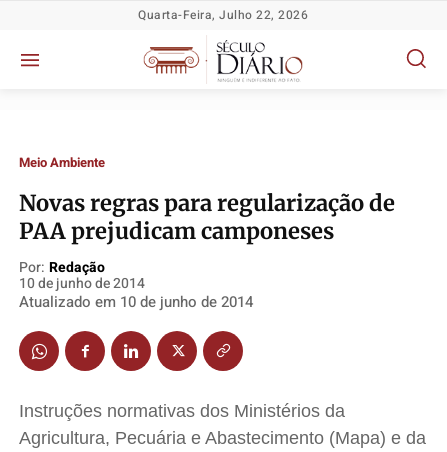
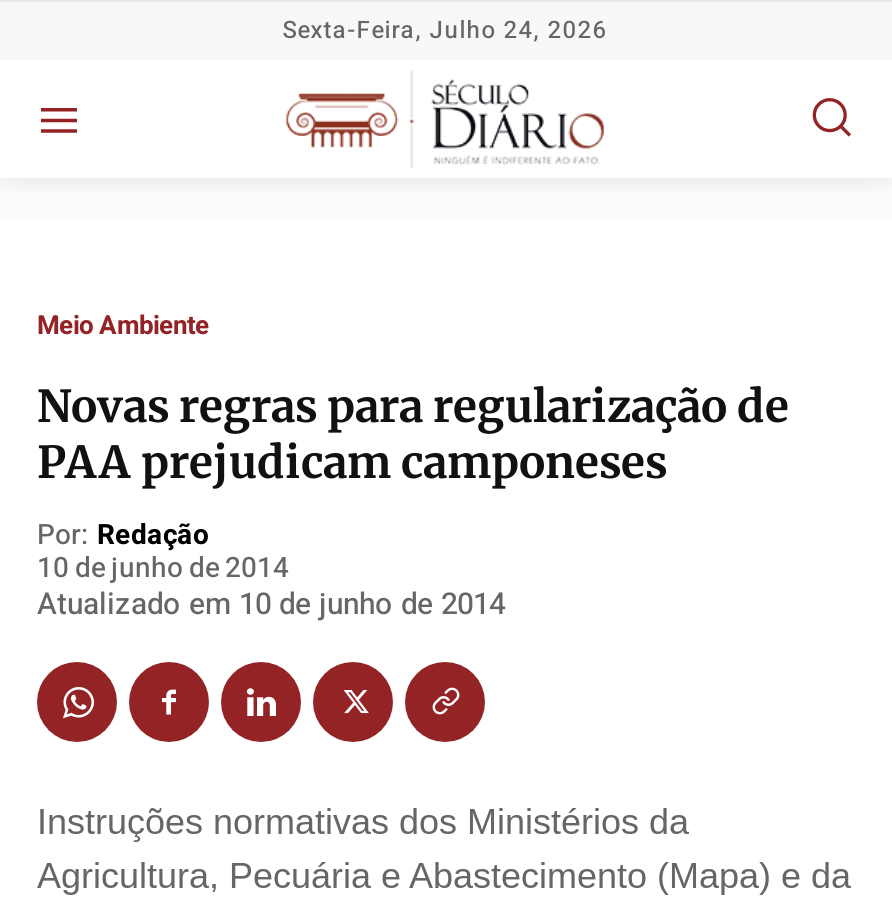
- Quarta-Feira, Julho 22, 2026
+ Sexta-Feira, Julho 24, 2026
